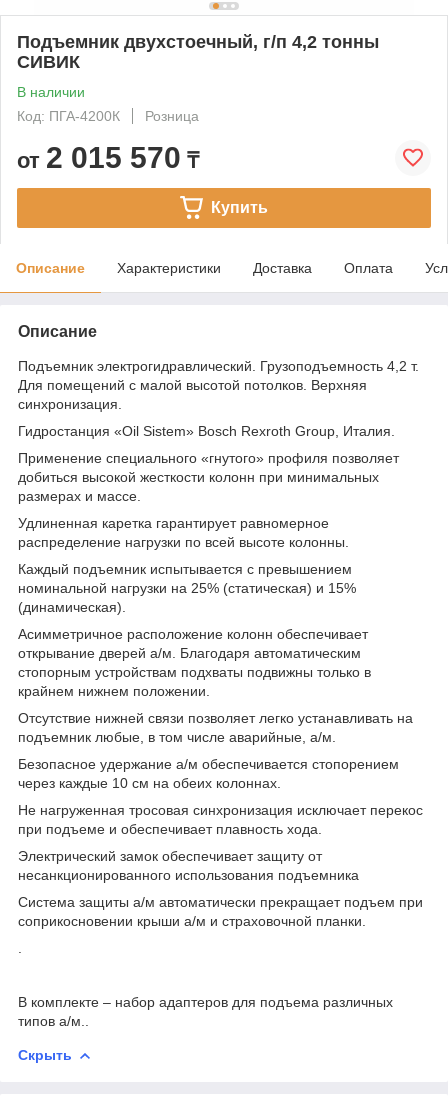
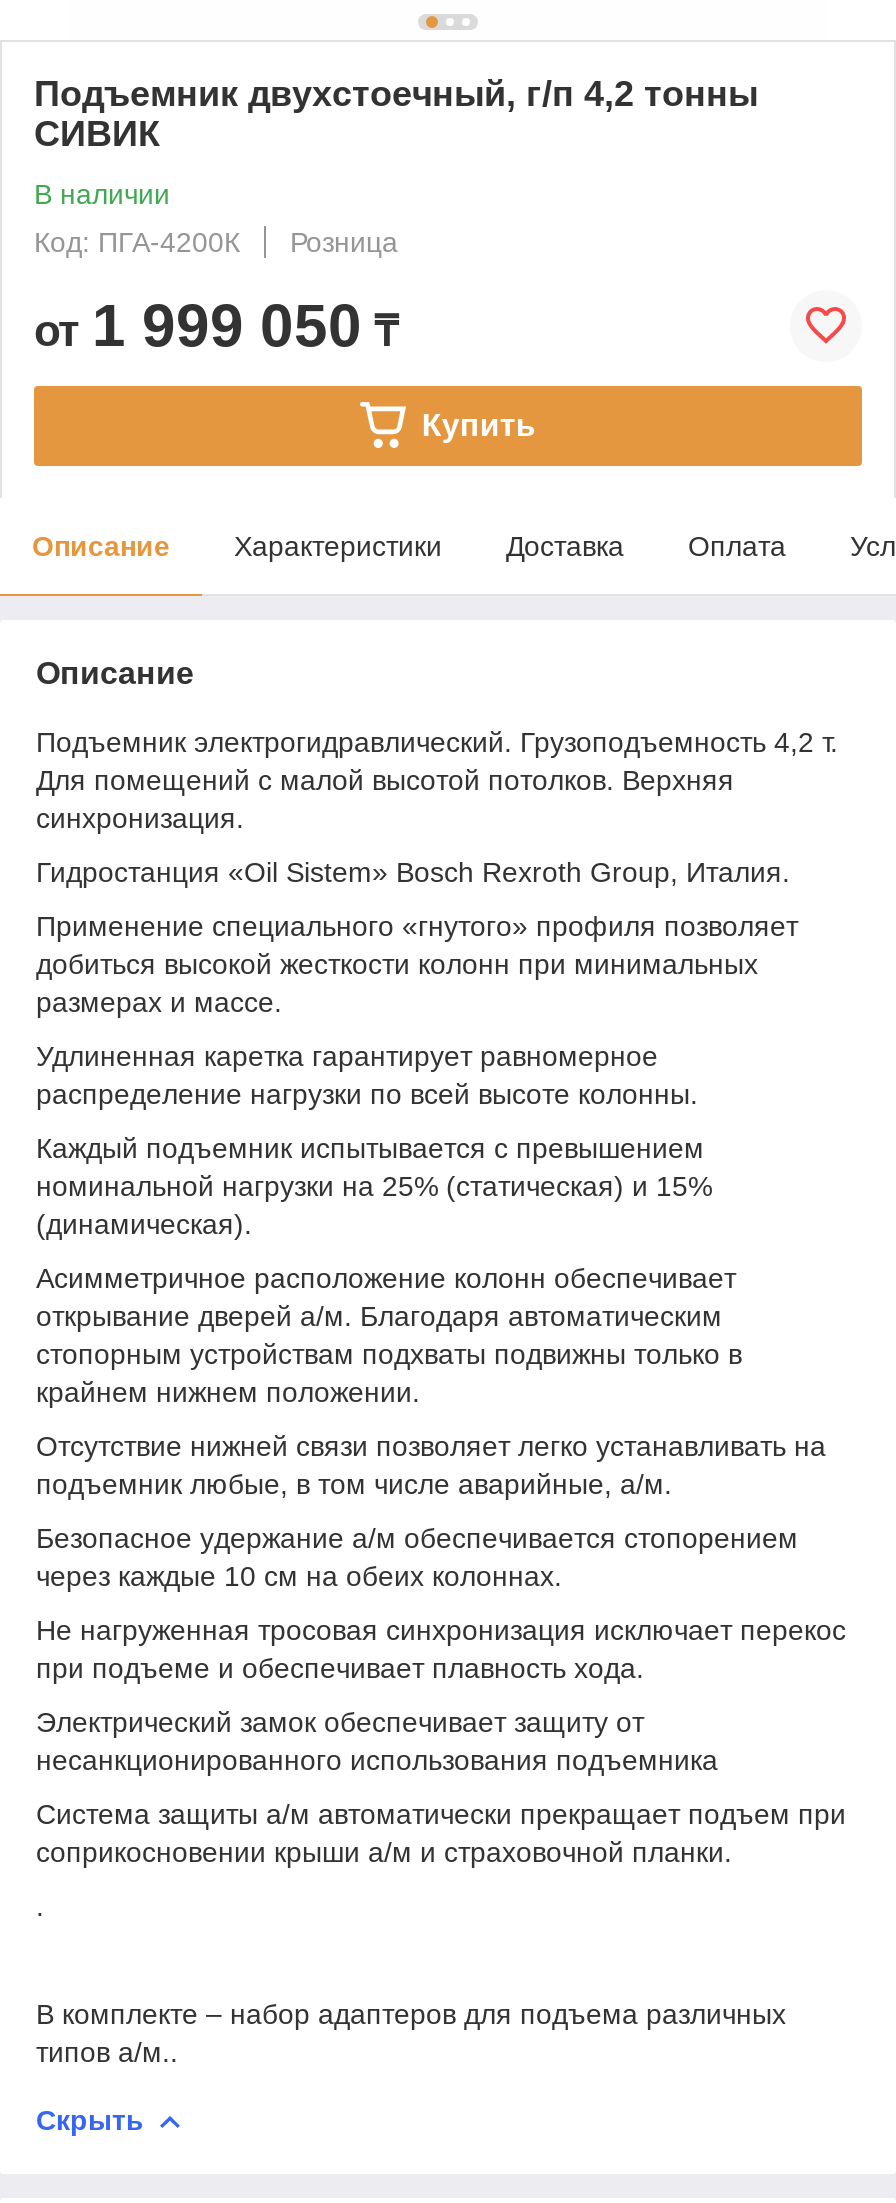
- от 2 015 570 ₸
+ от 1 999 050 ₸
